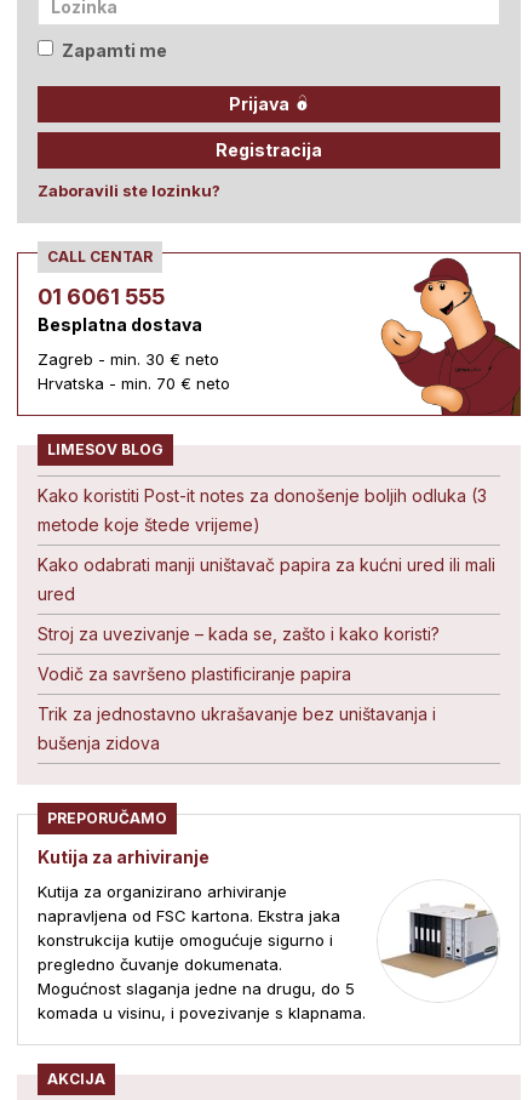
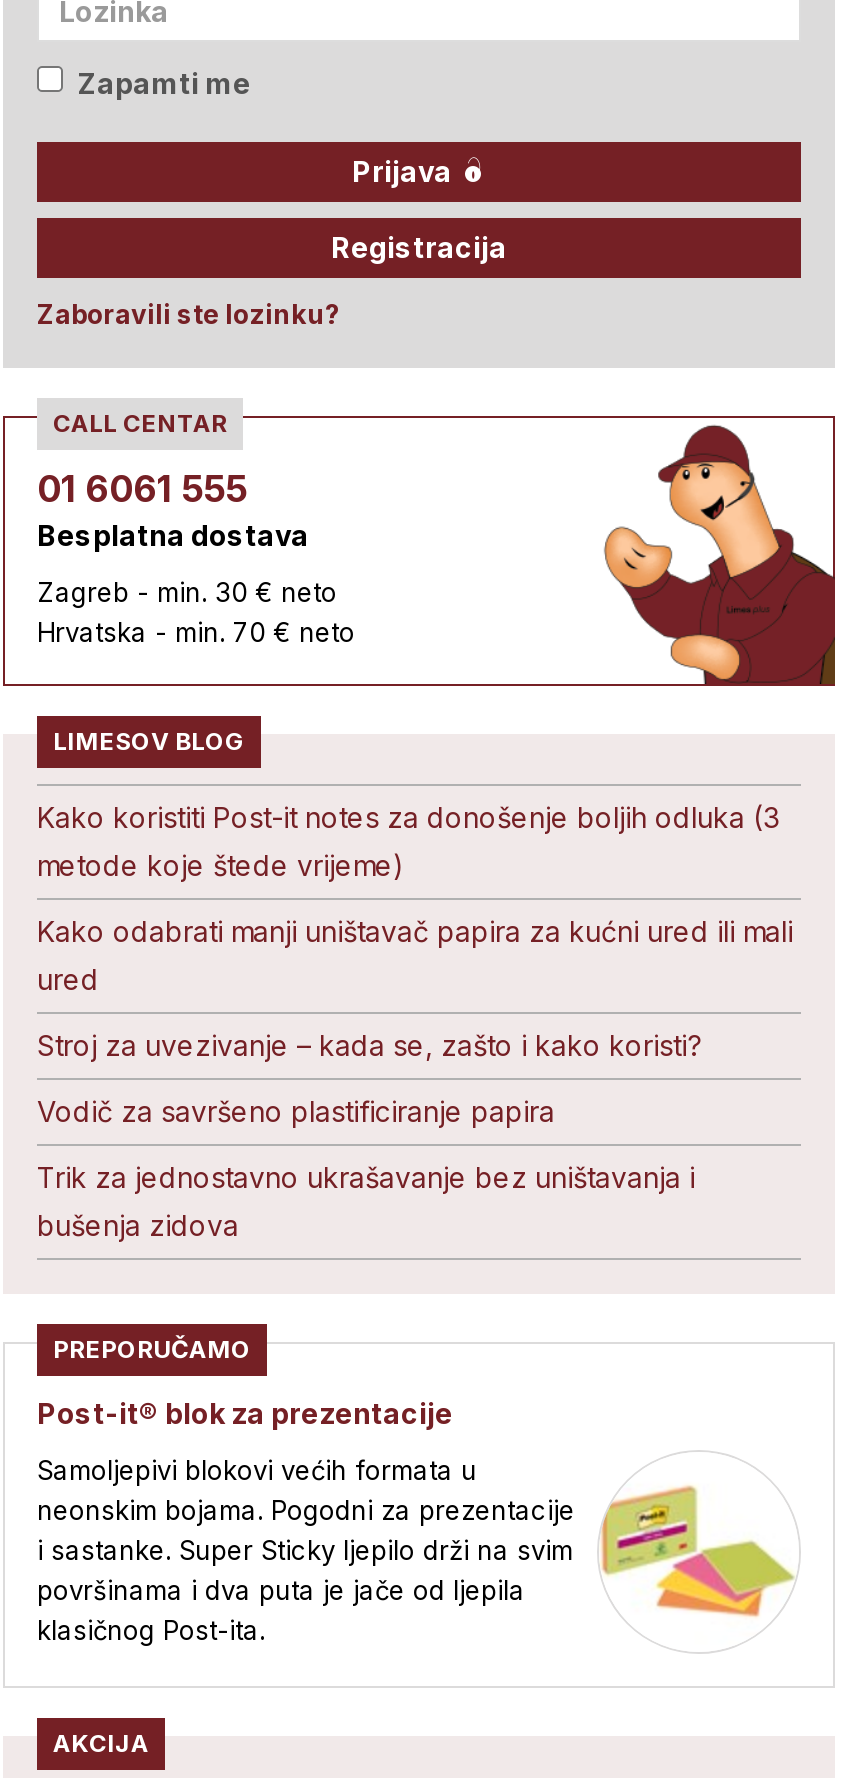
- Kutija za arhiviranje
+ Post-it® blok za prezentacije

- [image]
- Kutija za organizirano arhiviranje
- napravljena od FSC kartona. Ekstra jaka
- konstrukcija kutije omogućuje sigurno i
- pregledno čuvanje dokumenata.
- Mogućnost slaganja jedne na drugu, do 5
- komada u visinu, i povezivanje s klapnama.
+ [image]
+ Samoljepivi blokovi većih formata u
+ neonskim bojama. Pogodni za prezentacije
+ i sastanke. Super Sticky ljepilo drži na svim
+ površinama i dva puta je jače od ljepila
+ klasičnog Post-ita.
